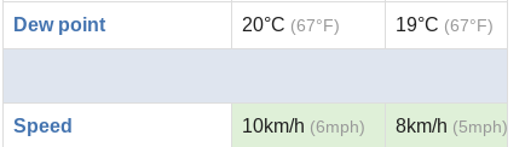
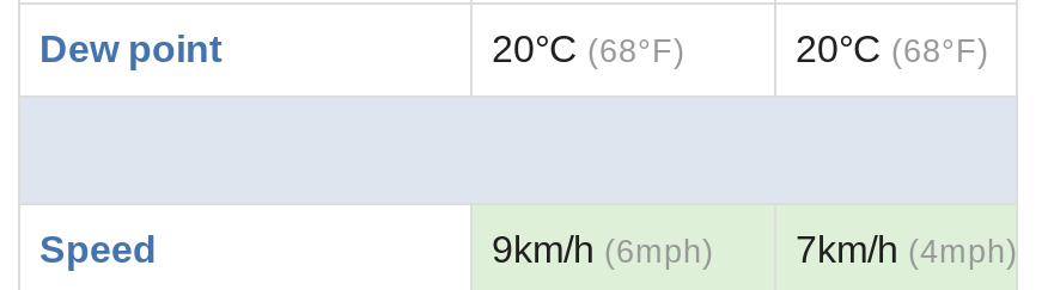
- 20°C (67°F)
- 19°C (67°F)
+ 20°C (68°F)
+ 20°C (68°F)

- 10km/h (6mph)
- 8km/h (5mph)
+ 9km/h (6mph)
+ 7km/h (4mph)
